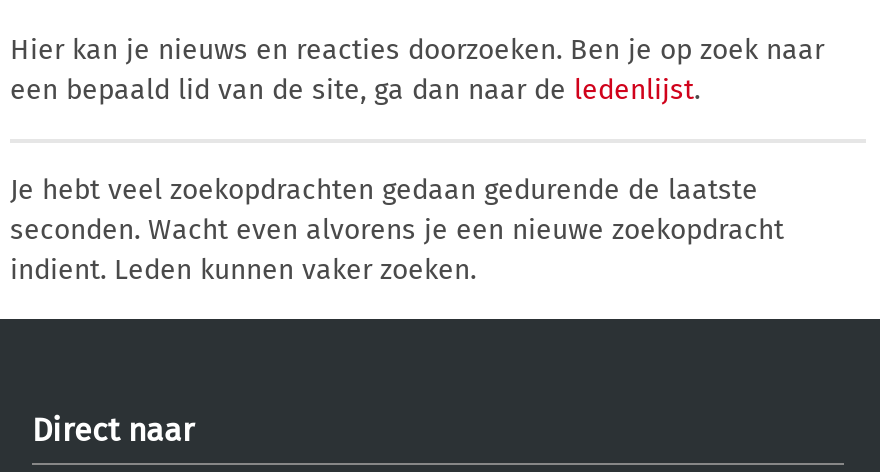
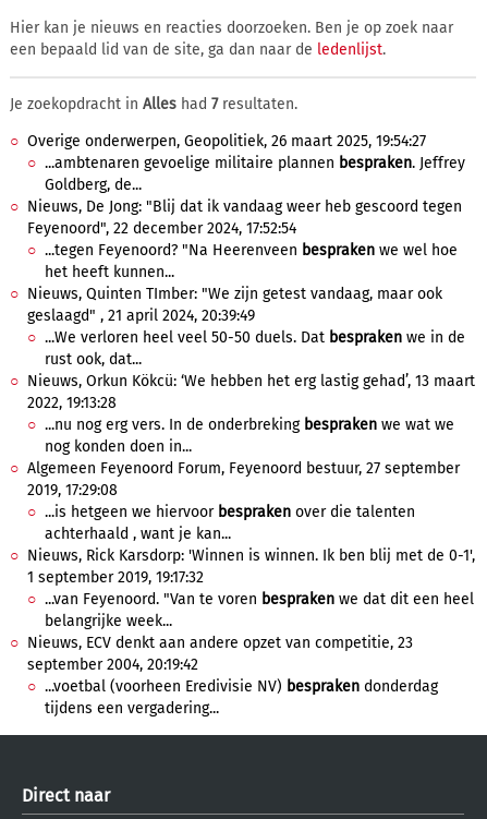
- Je hebt veel zoekopdrachten gedaan gedurende de laatste
- seconden. Wacht even alvorens je een nieuwe zoekopdracht
- indient. Leden kunnen vaker zoeken.
+ Je zoekopdracht in Alles had 7 resultaten.
+ Overige onderwerpen, Geopolitiek, 26 maart 2025, 19:54:27
+ ...ambtenaren gevoelige militaire plannen bespraken. Jeffrey
+ Goldberg, de...
+ Nieuws, De Jong: "Blij dat ik vandaag weer heb gescoord tegen
+ Feyenoord", 22 december 2024, 17:52:54
+ ...tegen Feyenoord? "Na Heerenveen bespraken we wel hoe
+ het heeft kunnen...
+ Nieuws, Quinten TImber: "We zijn getest vandaag, maar ook
+ geslaagd" , 21 april 2024, 20:39:49
+ ...We verloren heel veel 50-50 duels. Dat bespraken we in de
+ rust ook, dat...
+ Nieuws, Orkun Kökcü: ‘We hebben het erg lastig gehad’, 13 maart
+ 2022, 19:13:28
+ ...nu nog erg vers. In de onderbreking bespraken we wat we
+ nog konden doen in...
+ Algemeen Feyenoord Forum, Feyenoord bestuur, 27 september
+ 2019, 17:29:08
+ ...is hetgeen we hiervoor bespraken over die talenten
+ achterhaald , want je kan...
+ Nieuws, Rick Karsdorp: 'Winnen is winnen. Ik ben blij met de 0-1',
+ 1 september 2019, 19:17:32
+ ...van Feyenoord. "Van te voren bespraken we dat dit een heel
+ belangrijke week...
+ Nieuws, ECV denkt aan andere opzet van competitie, 23
+ september 2004, 20:19:42
+ ...voetbal (voorheen Eredivisie NV) bespraken donderdag
+ tijdens een vergadering...
